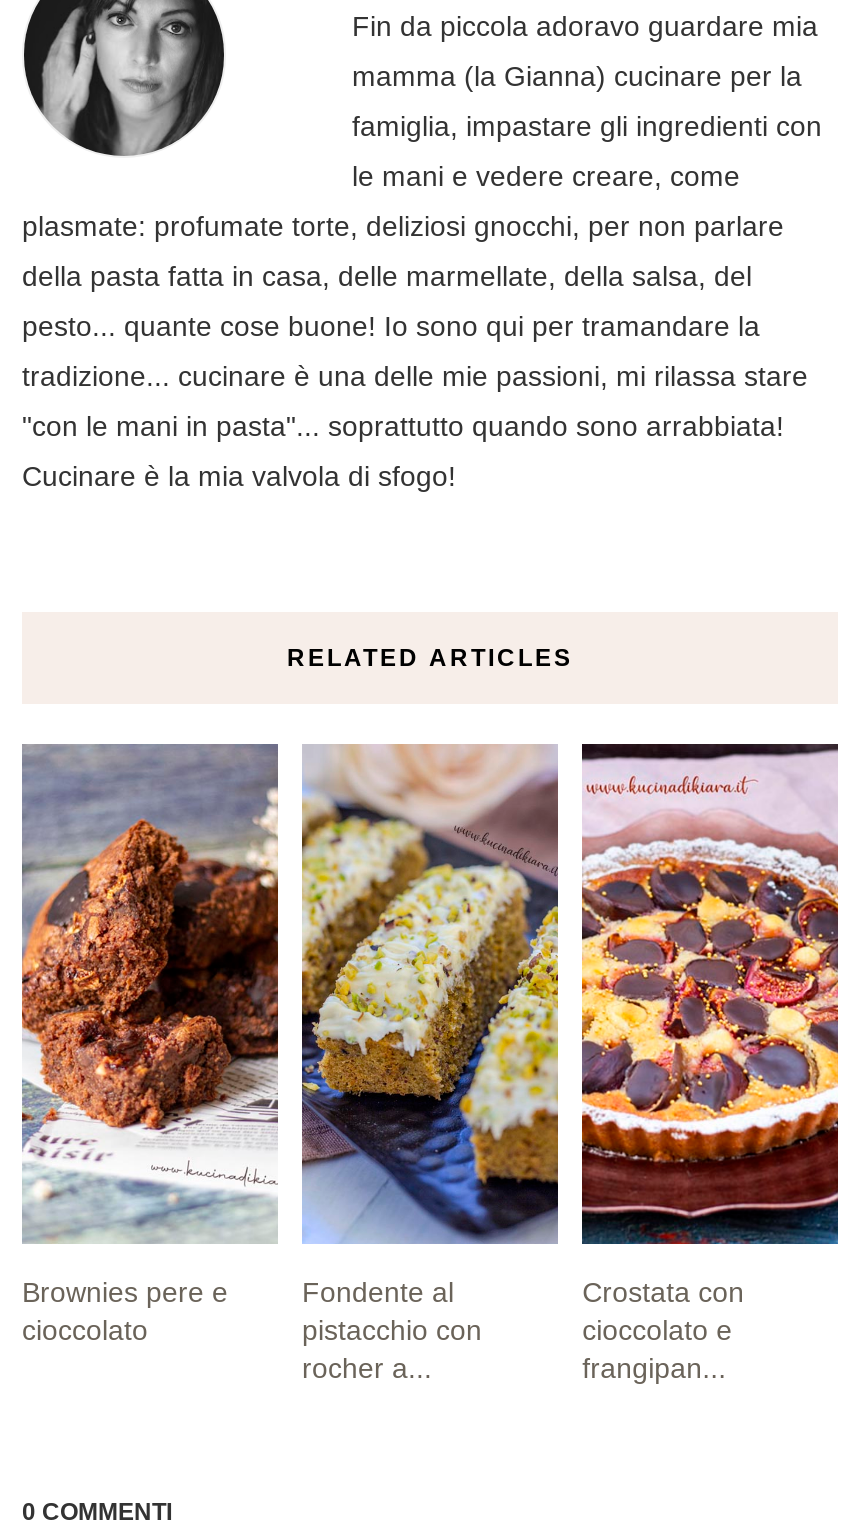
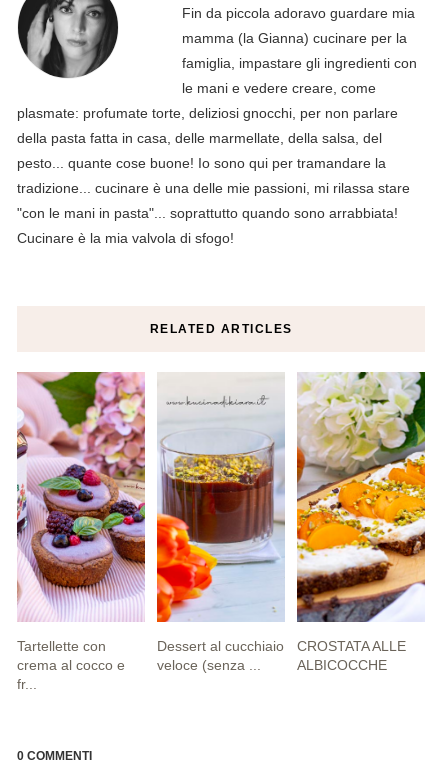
- [image]
- Brownies pere e
- cioccolato
+ [image]
+ Tartellette con
+ crema al cocco e
+ fr...

- [image]
- Fondente al
- pistacchio con
- rocher a...
+ [image]
+ Dessert al cucchiaio
+ veloce (senza ...

- [image]
- Crostata con
- cioccolato e
- frangipan...
+ [image]
+ CROSTATA ALLE
+ ALBICOCCHE
